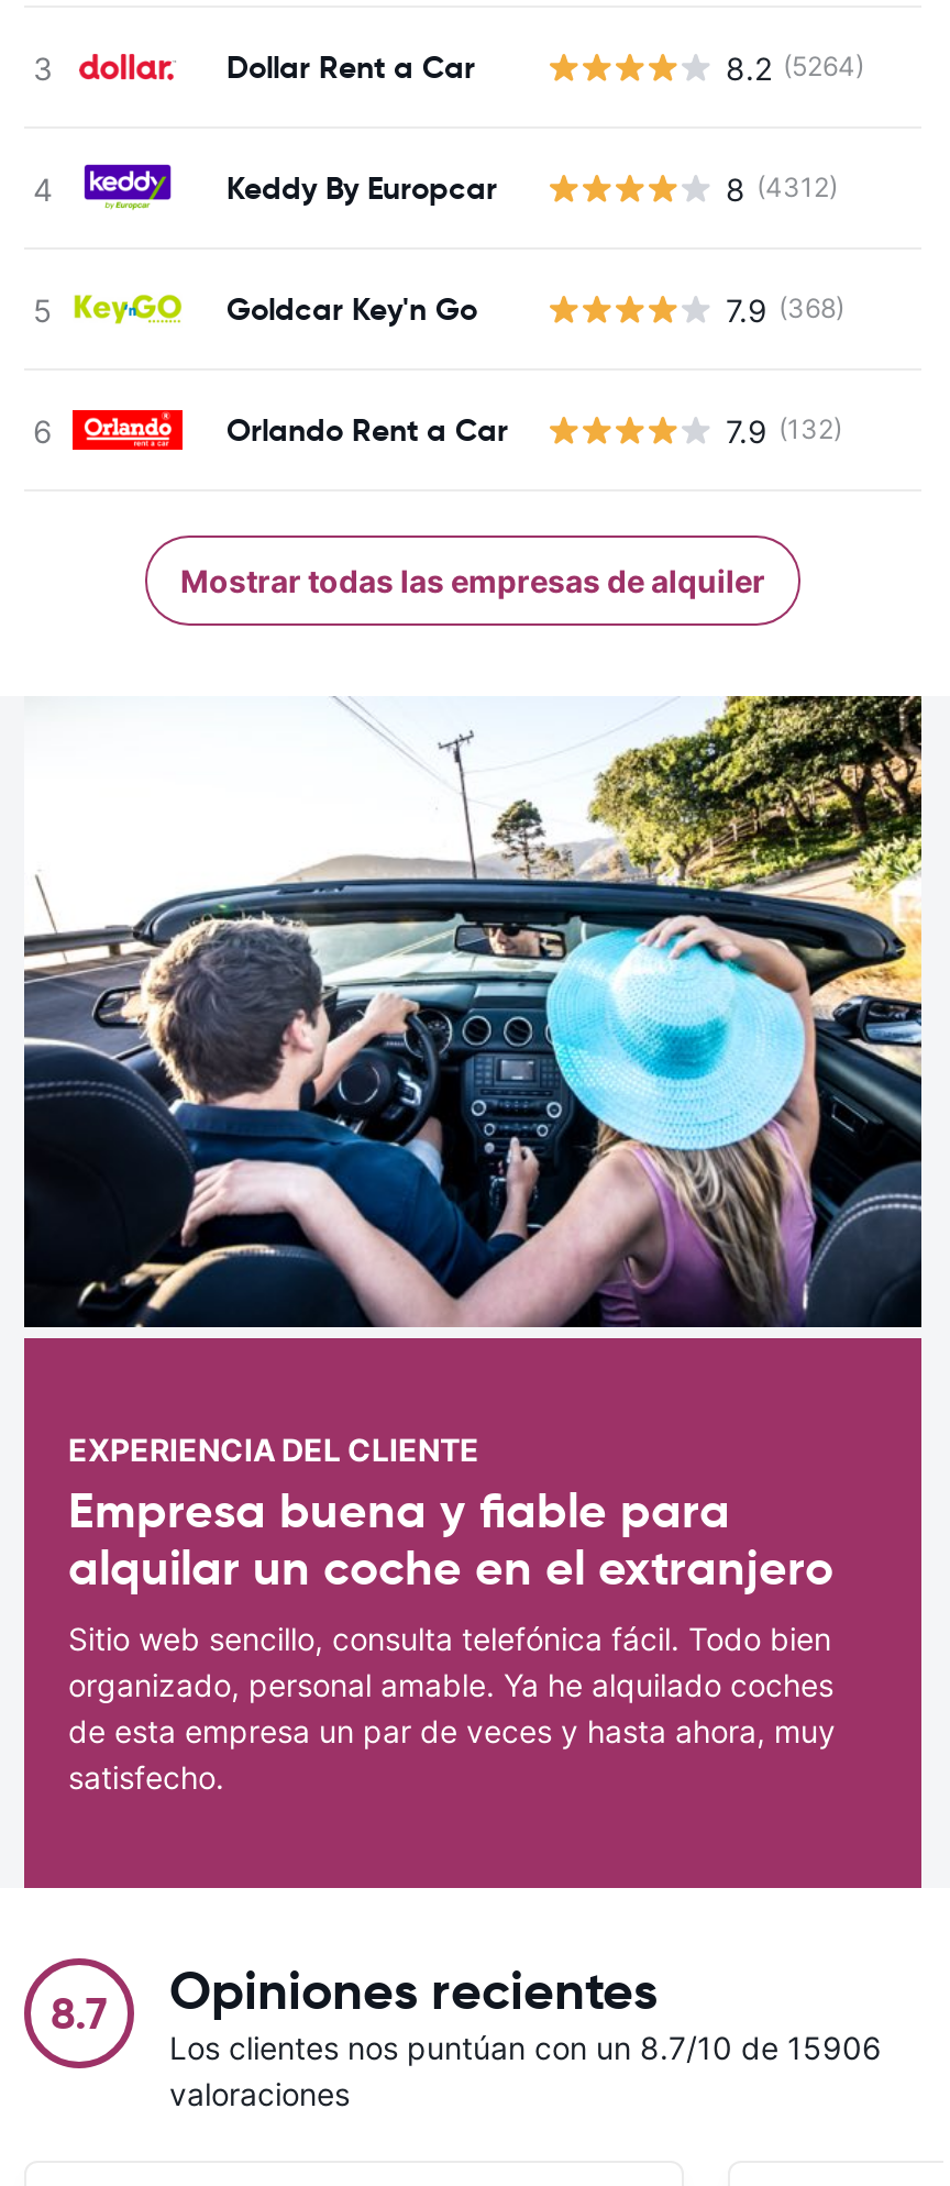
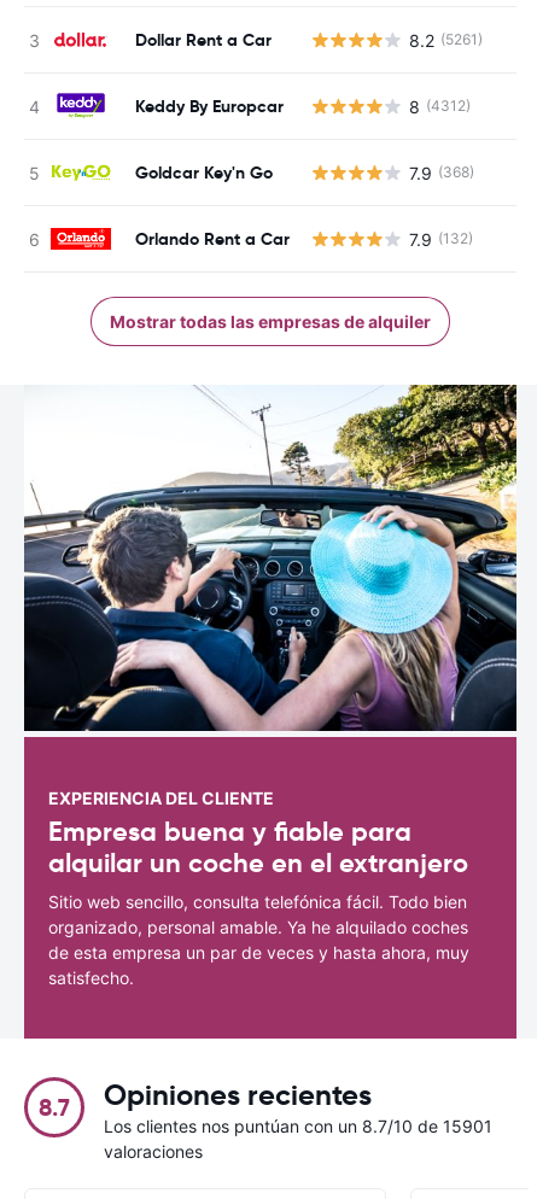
- 8.2 (5264)
+ 8.2 (5261)

- Los clientes nos puntúan con un 8.7/10 de 15906
+ Los clientes nos puntúan con un 8.7/10 de 15901
